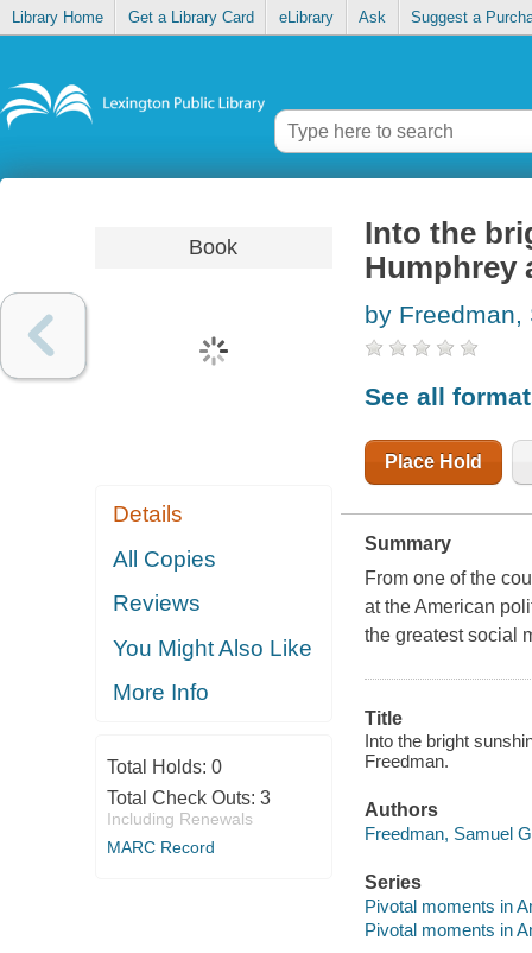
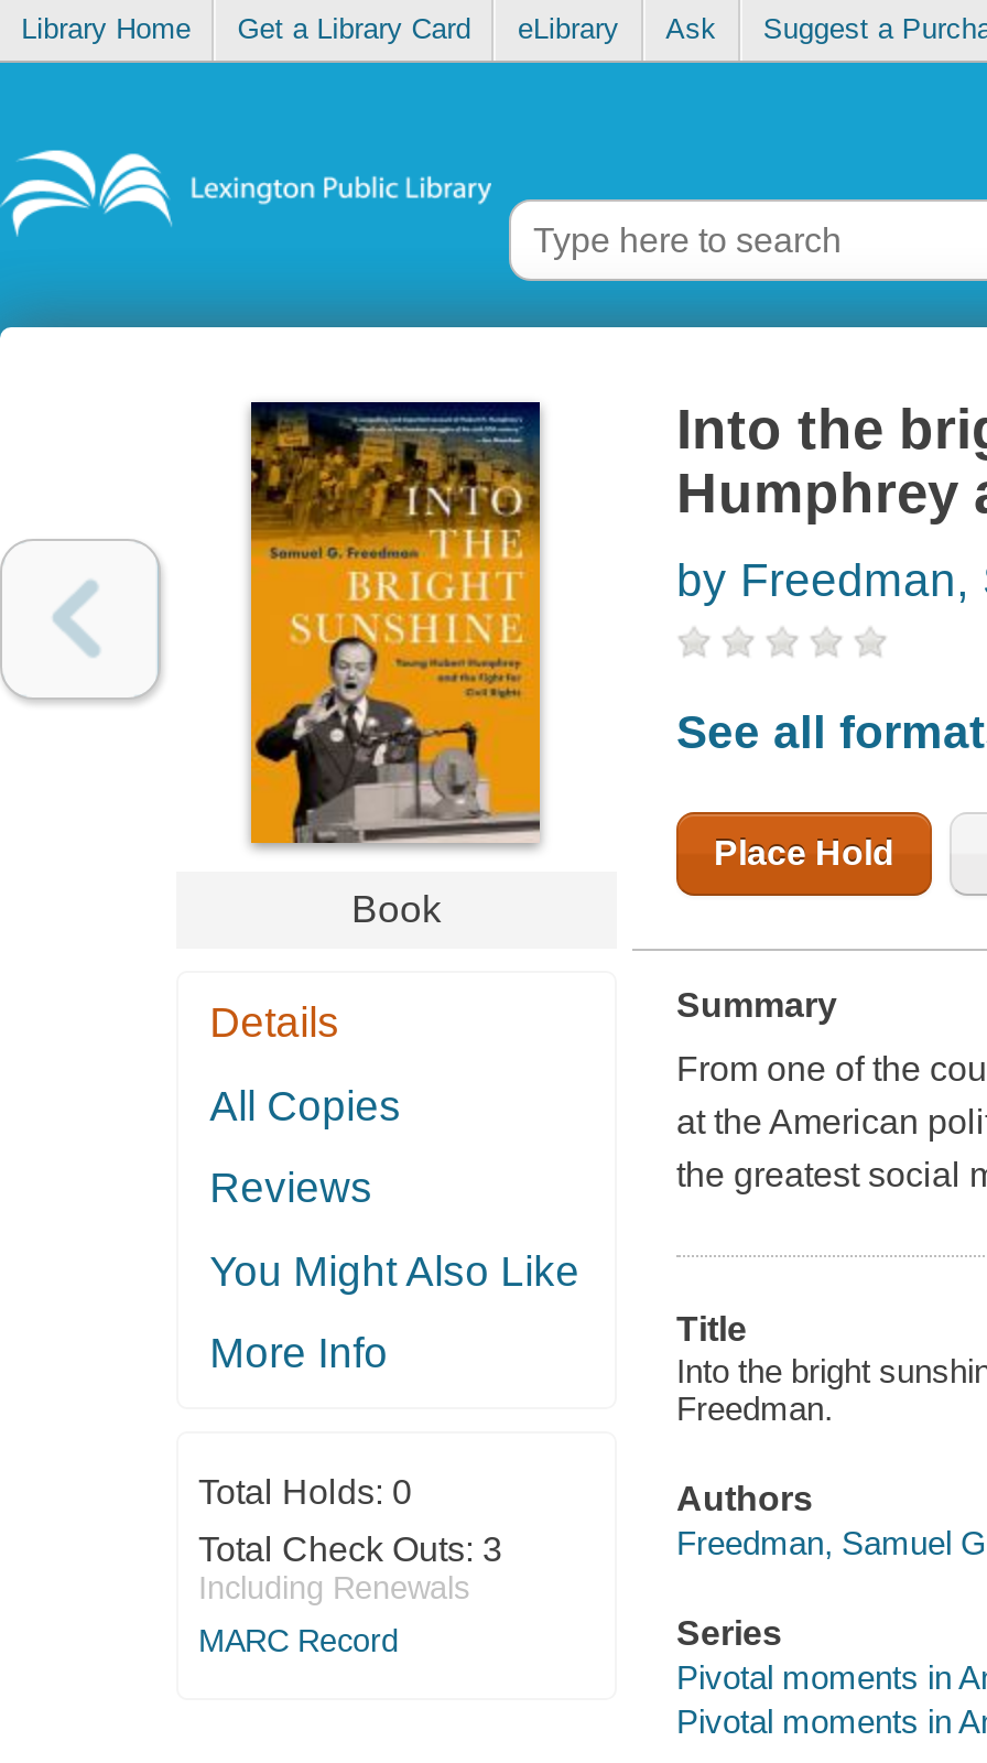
moved down: Book

+ [image]

moved down: Details | All Copies | Reviews | ... | Including Renewals | MARC Record
